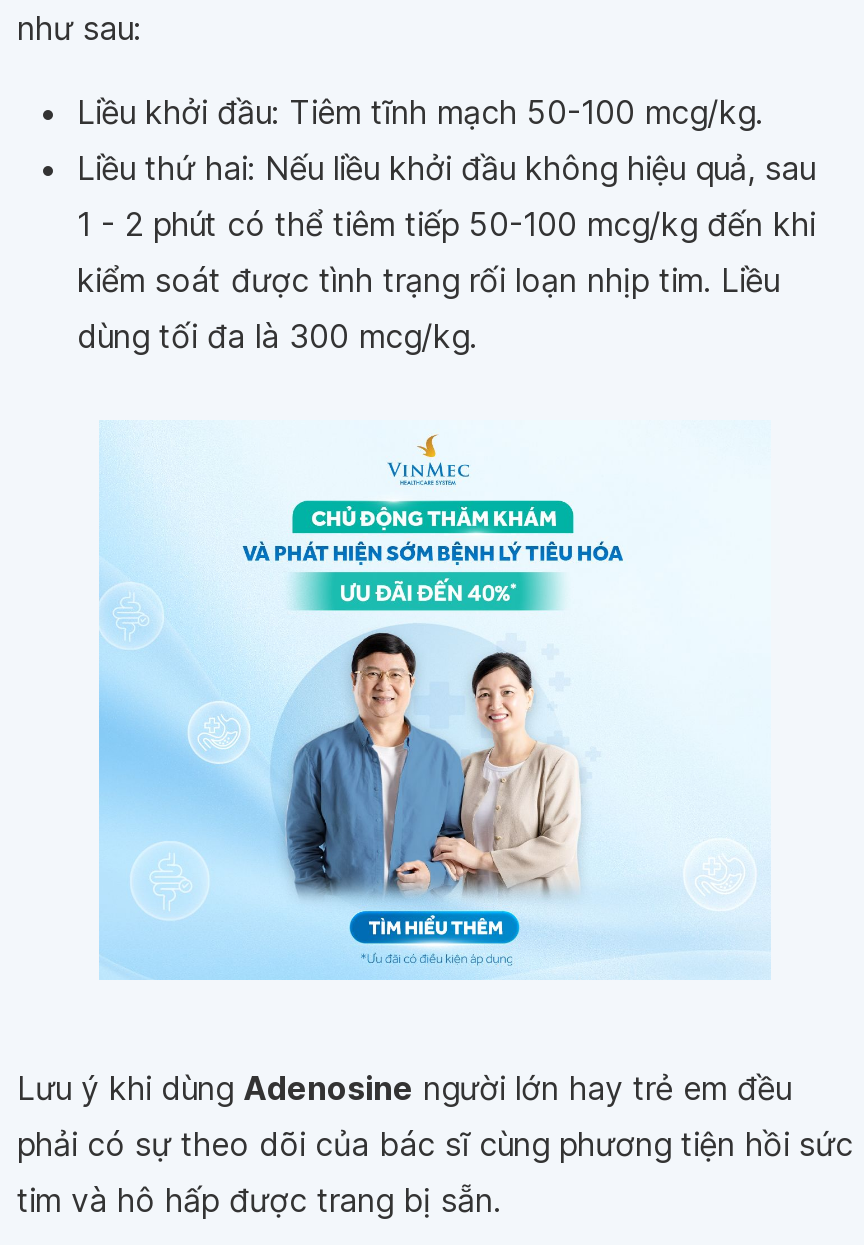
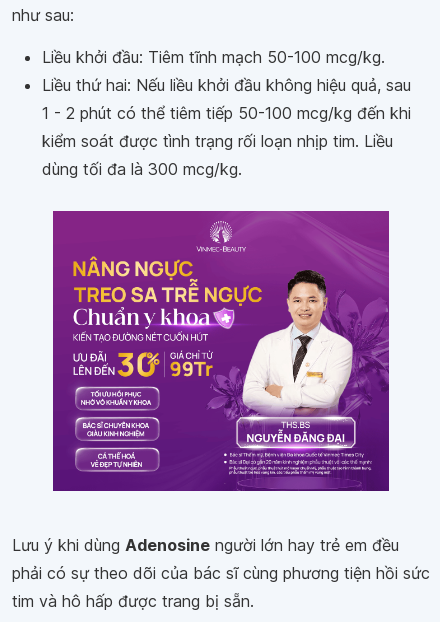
- [image]
+ [image]
